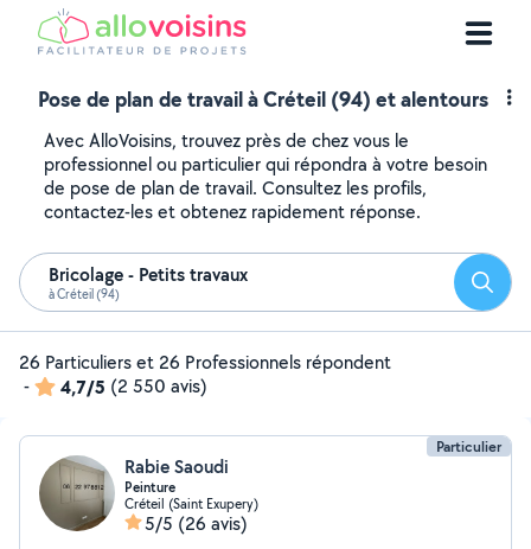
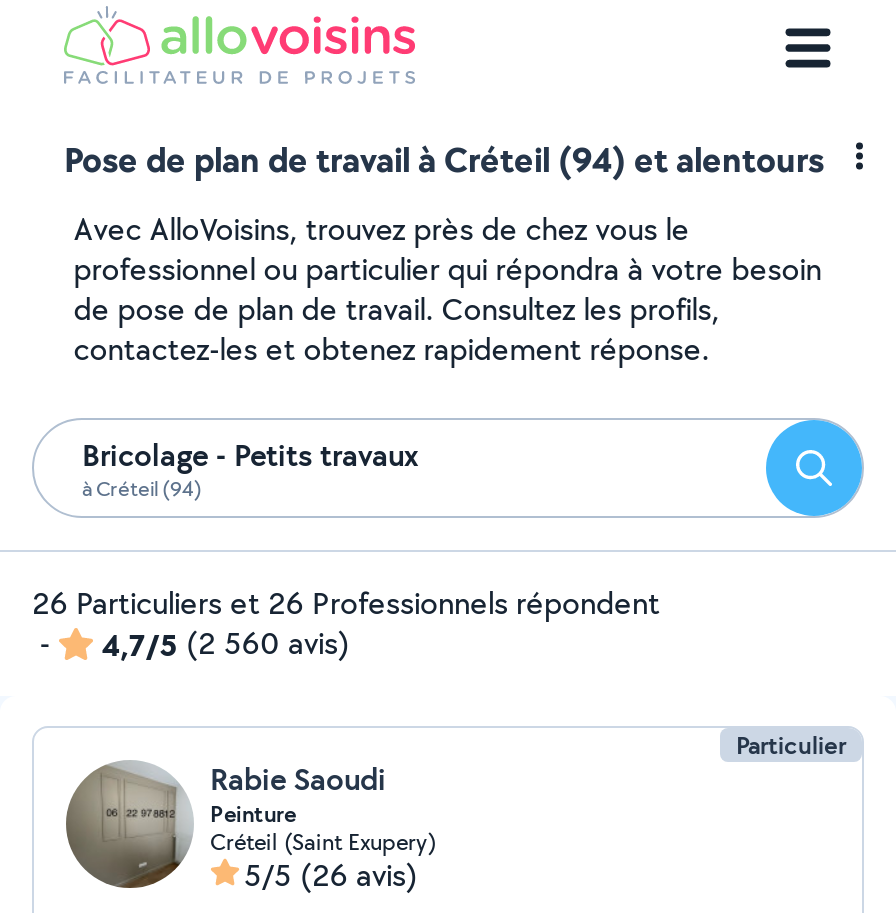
- 4,7/5 (2 550 avis)
+ 4,7/5 (2 560 avis)
